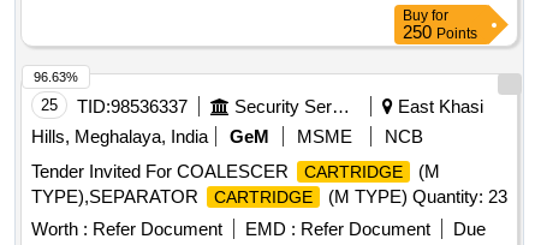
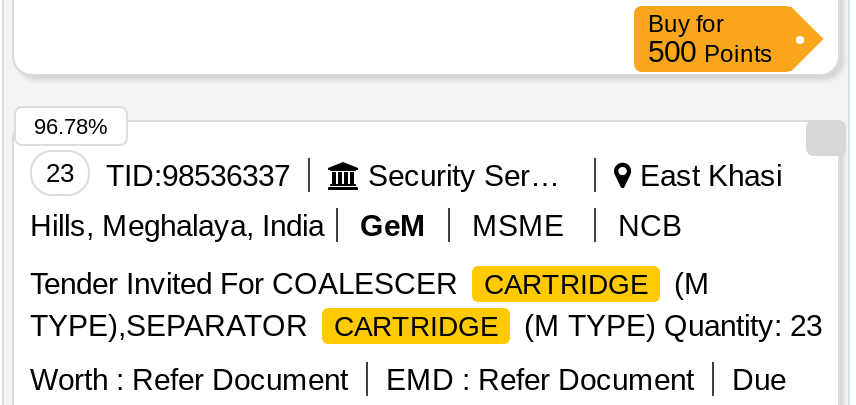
- 250 Points
+ 500 Points

- 96.63%
+ 96.78%

- 25 TID:98536337
+ 23 TID:98536337
